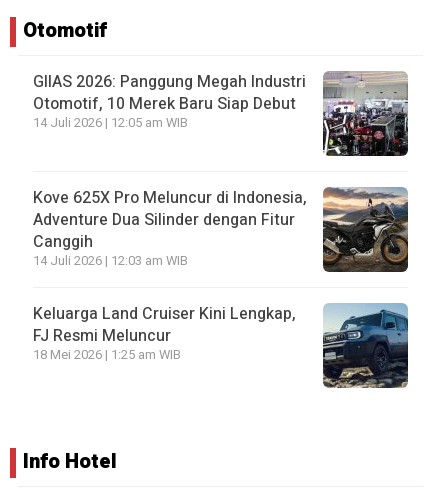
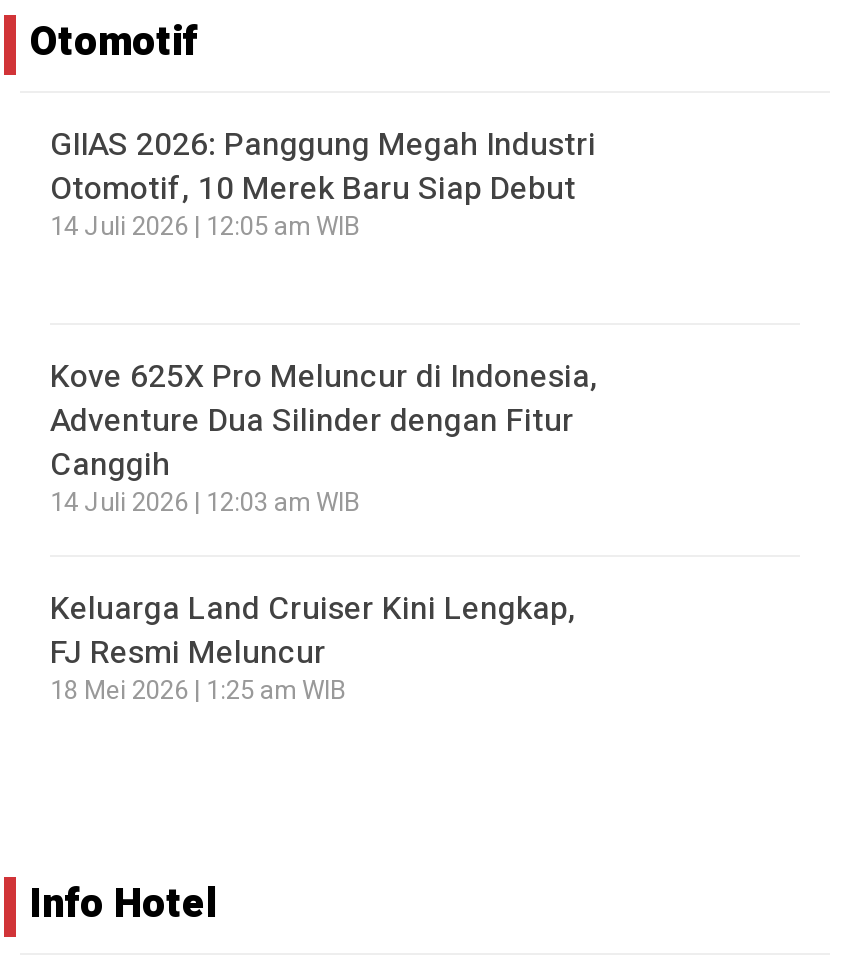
- [image]

- [image]

- [image]
